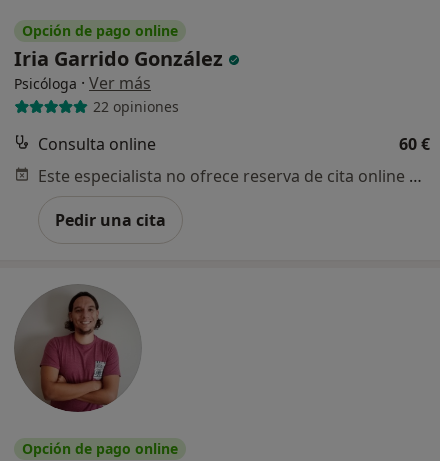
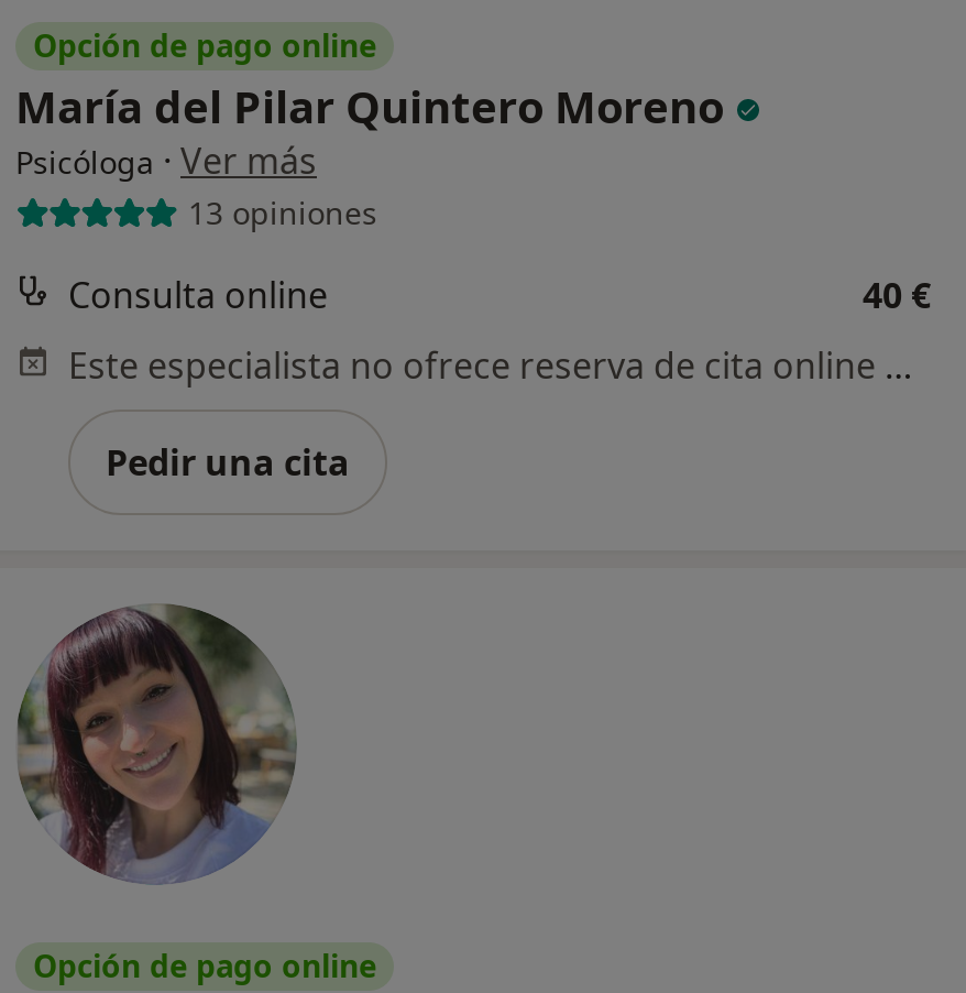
- Iria Garrido González
+ María del Pilar Quintero Moreno

- 22 opiniones
+ 13 opiniones

- 60 €
+ 40 €

- [image]
+ [image]
